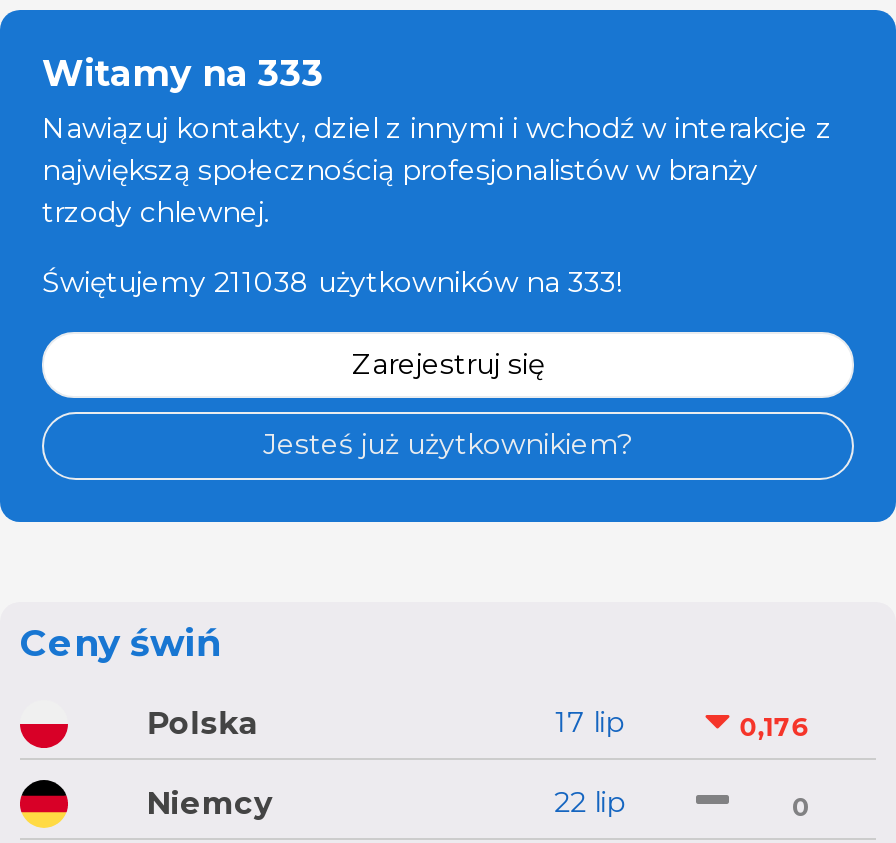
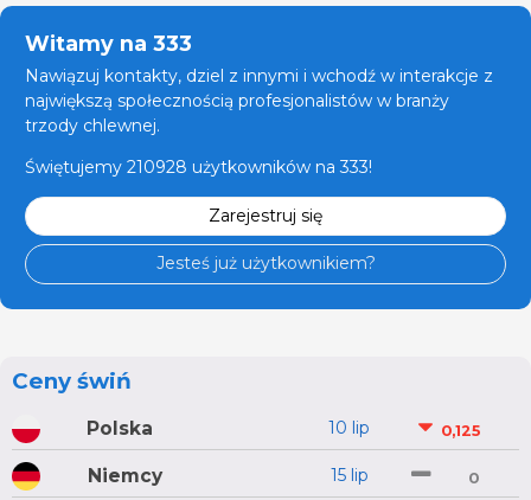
- Świętujemy 211038 użytkowników na 333!
+ Świętujemy 210928 użytkowników na 333!

- 17 lip
+ 10 lip

- 0,176
+ 0,125

- 22 lip
+ 15 lip
